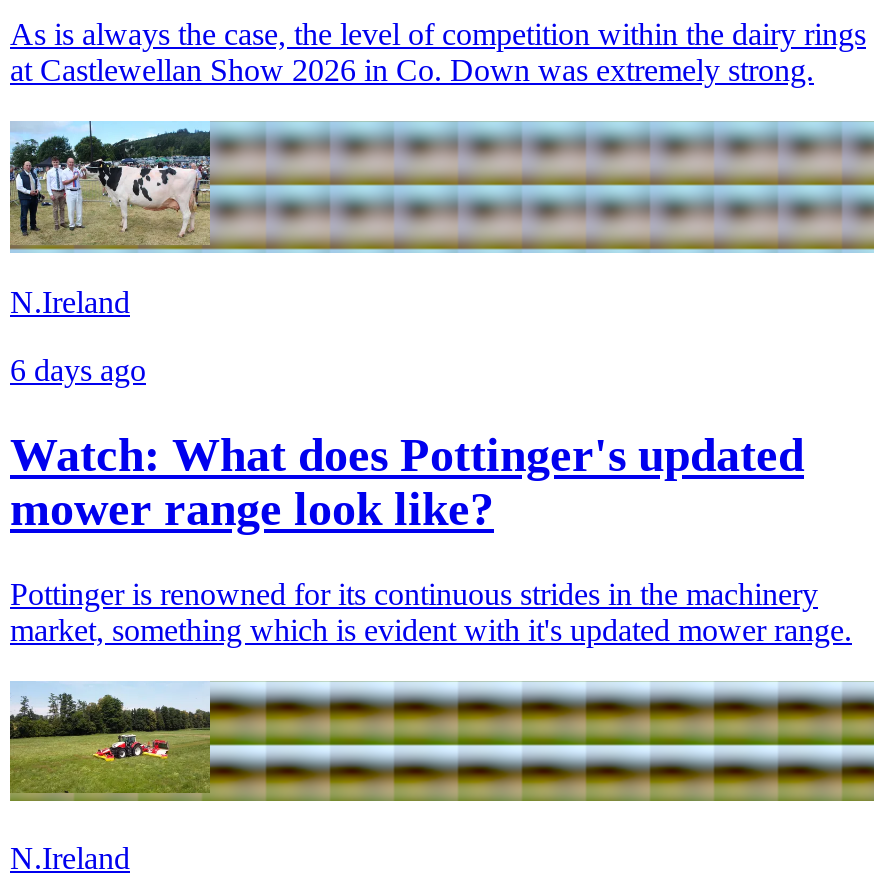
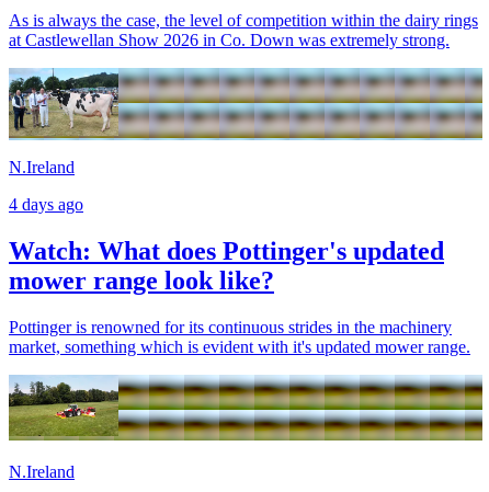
- 6 days ago
+ 4 days ago
